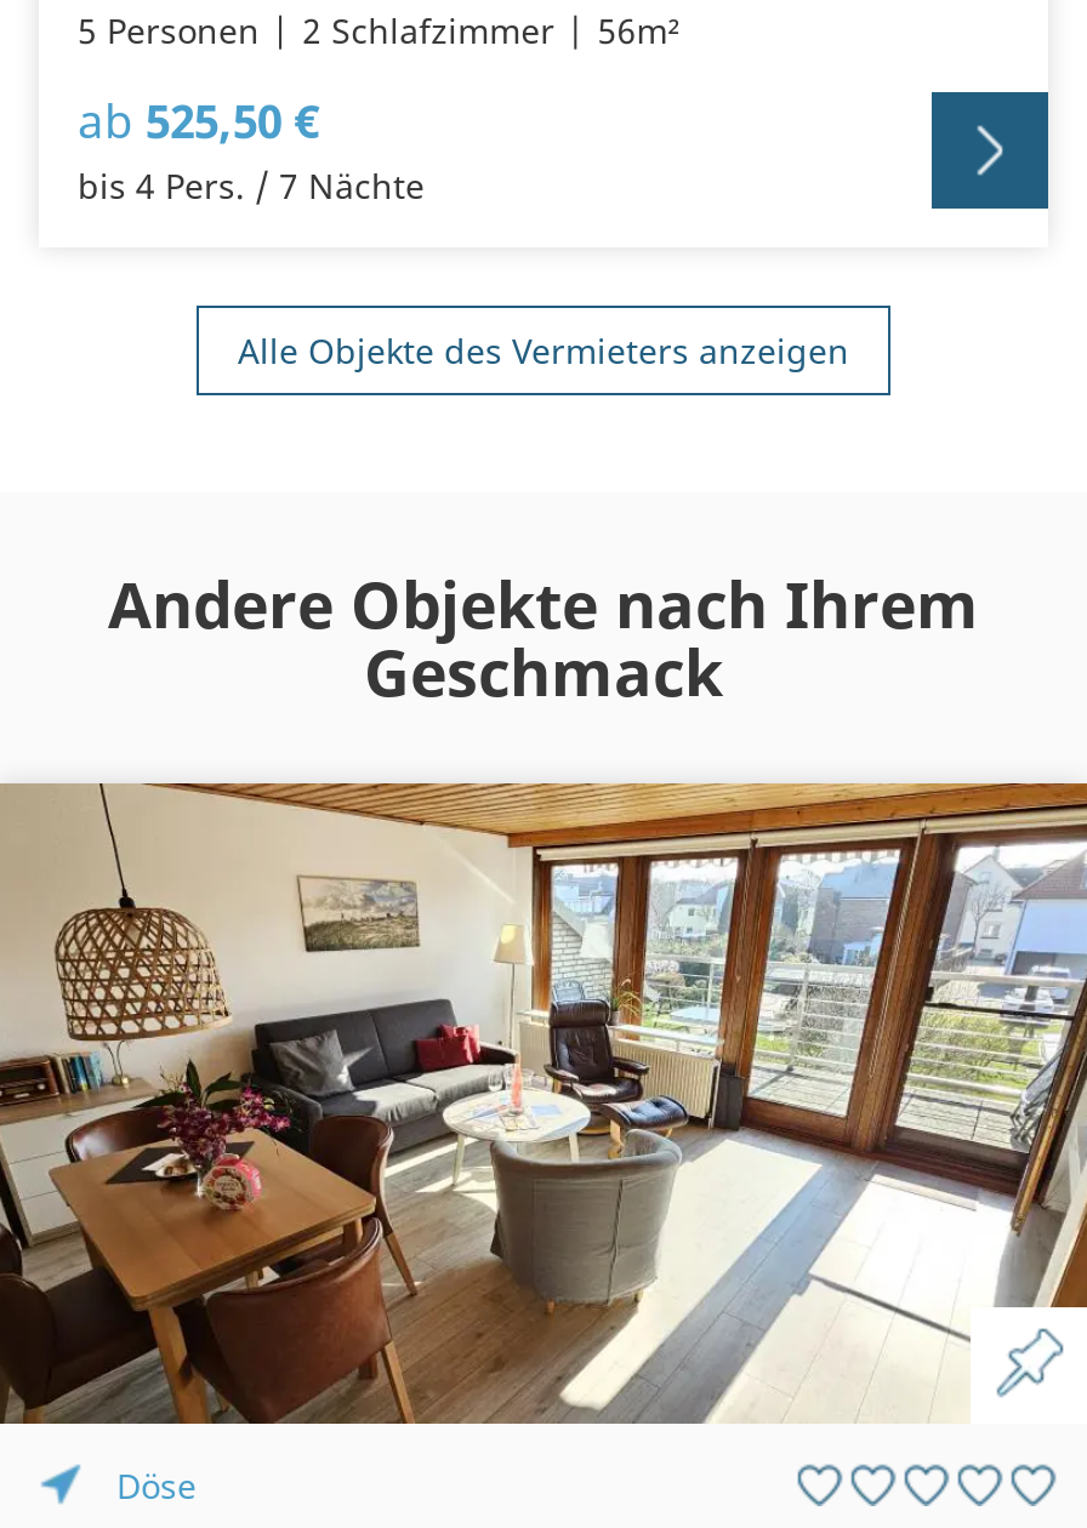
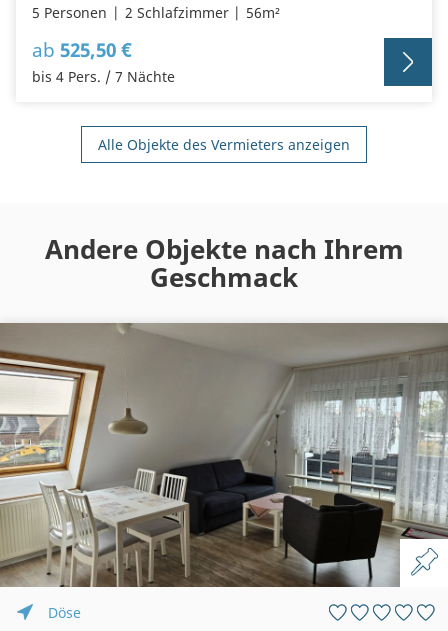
- [image]
+ [image]
